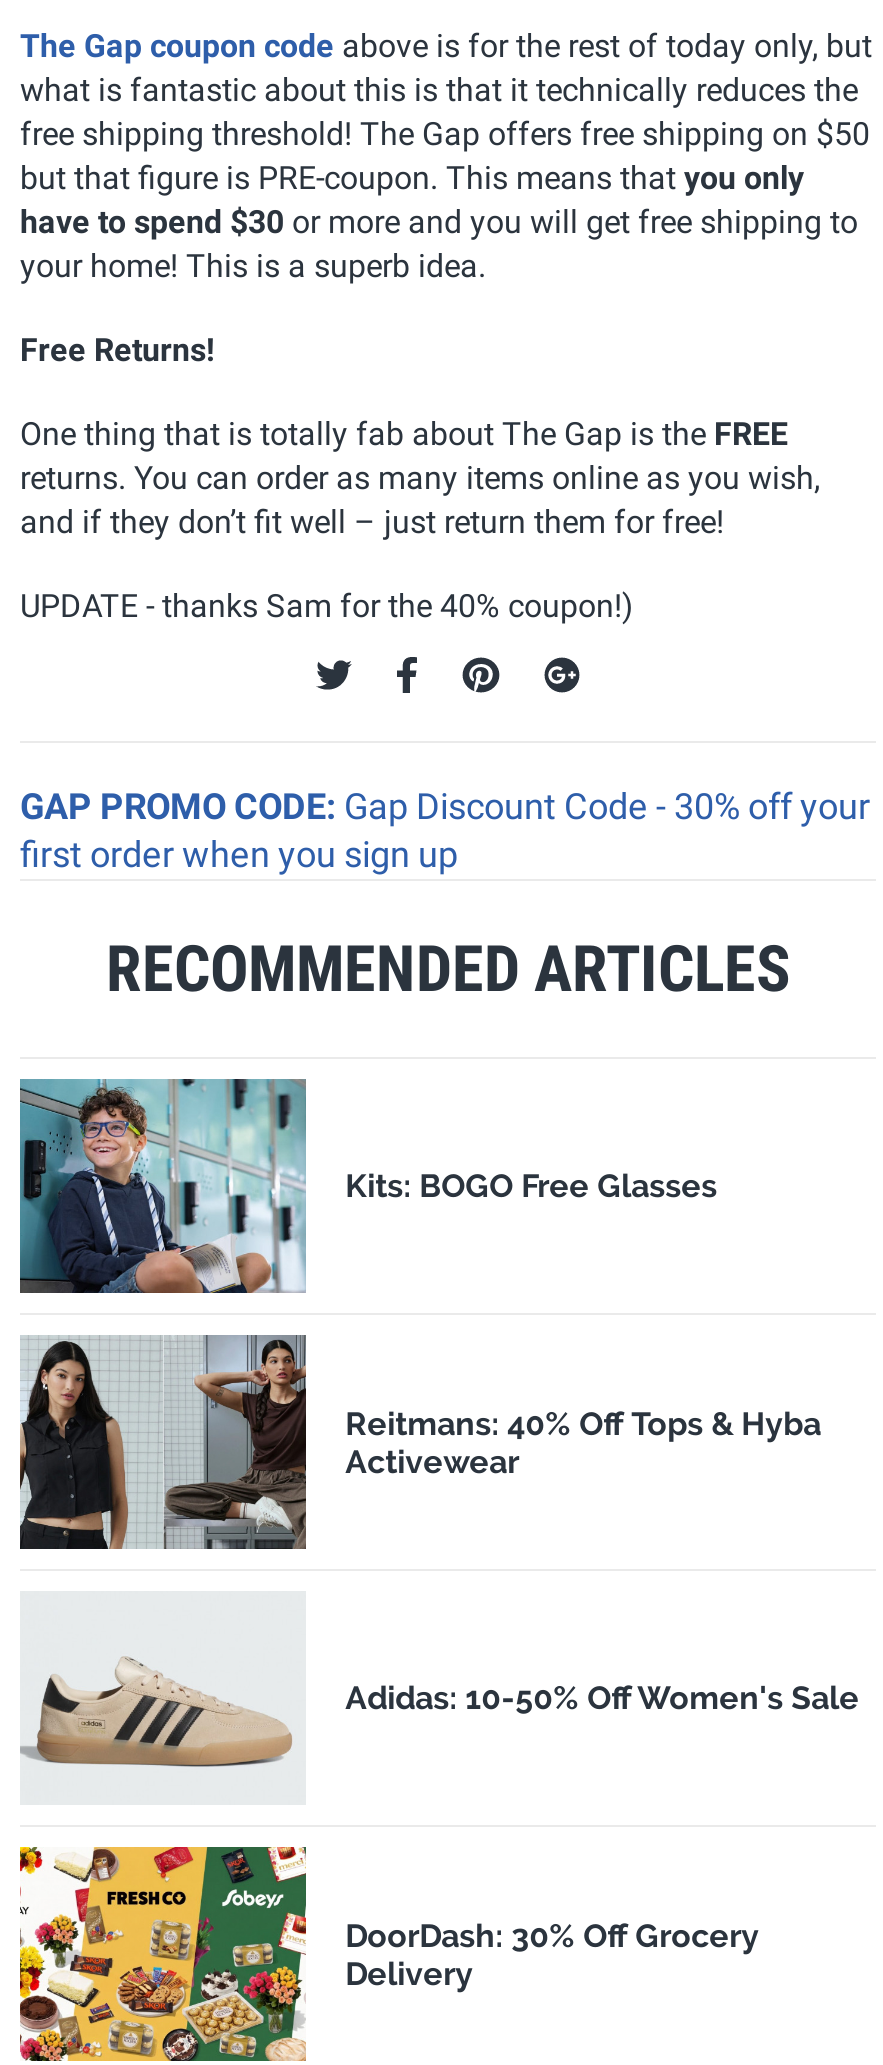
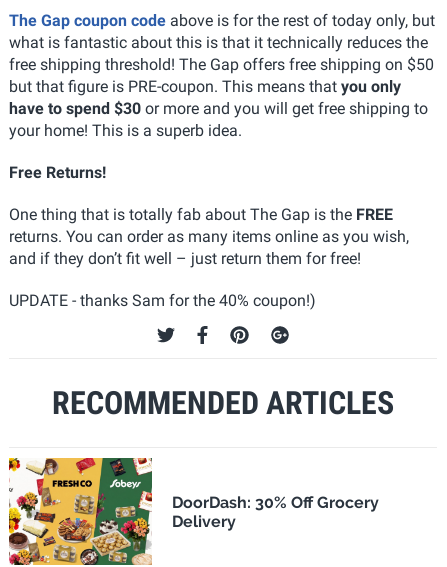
- GAP PROMO CODE: Gap Discount Code - 30% off your
- first order when you sign up

- [image]
- Kits: BOGO Free Glasses

- [image]
- Reitmans: 40% Off Tops & Hyba
- Activewear

- [image]
- Adidas: 10-50% Off Women's Sale
